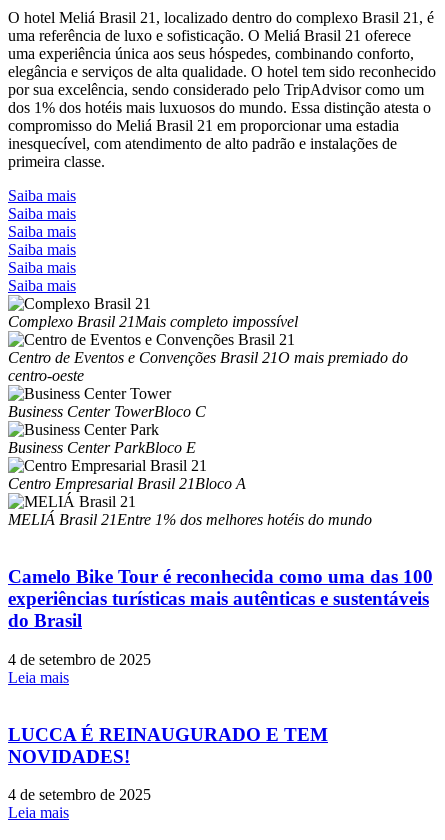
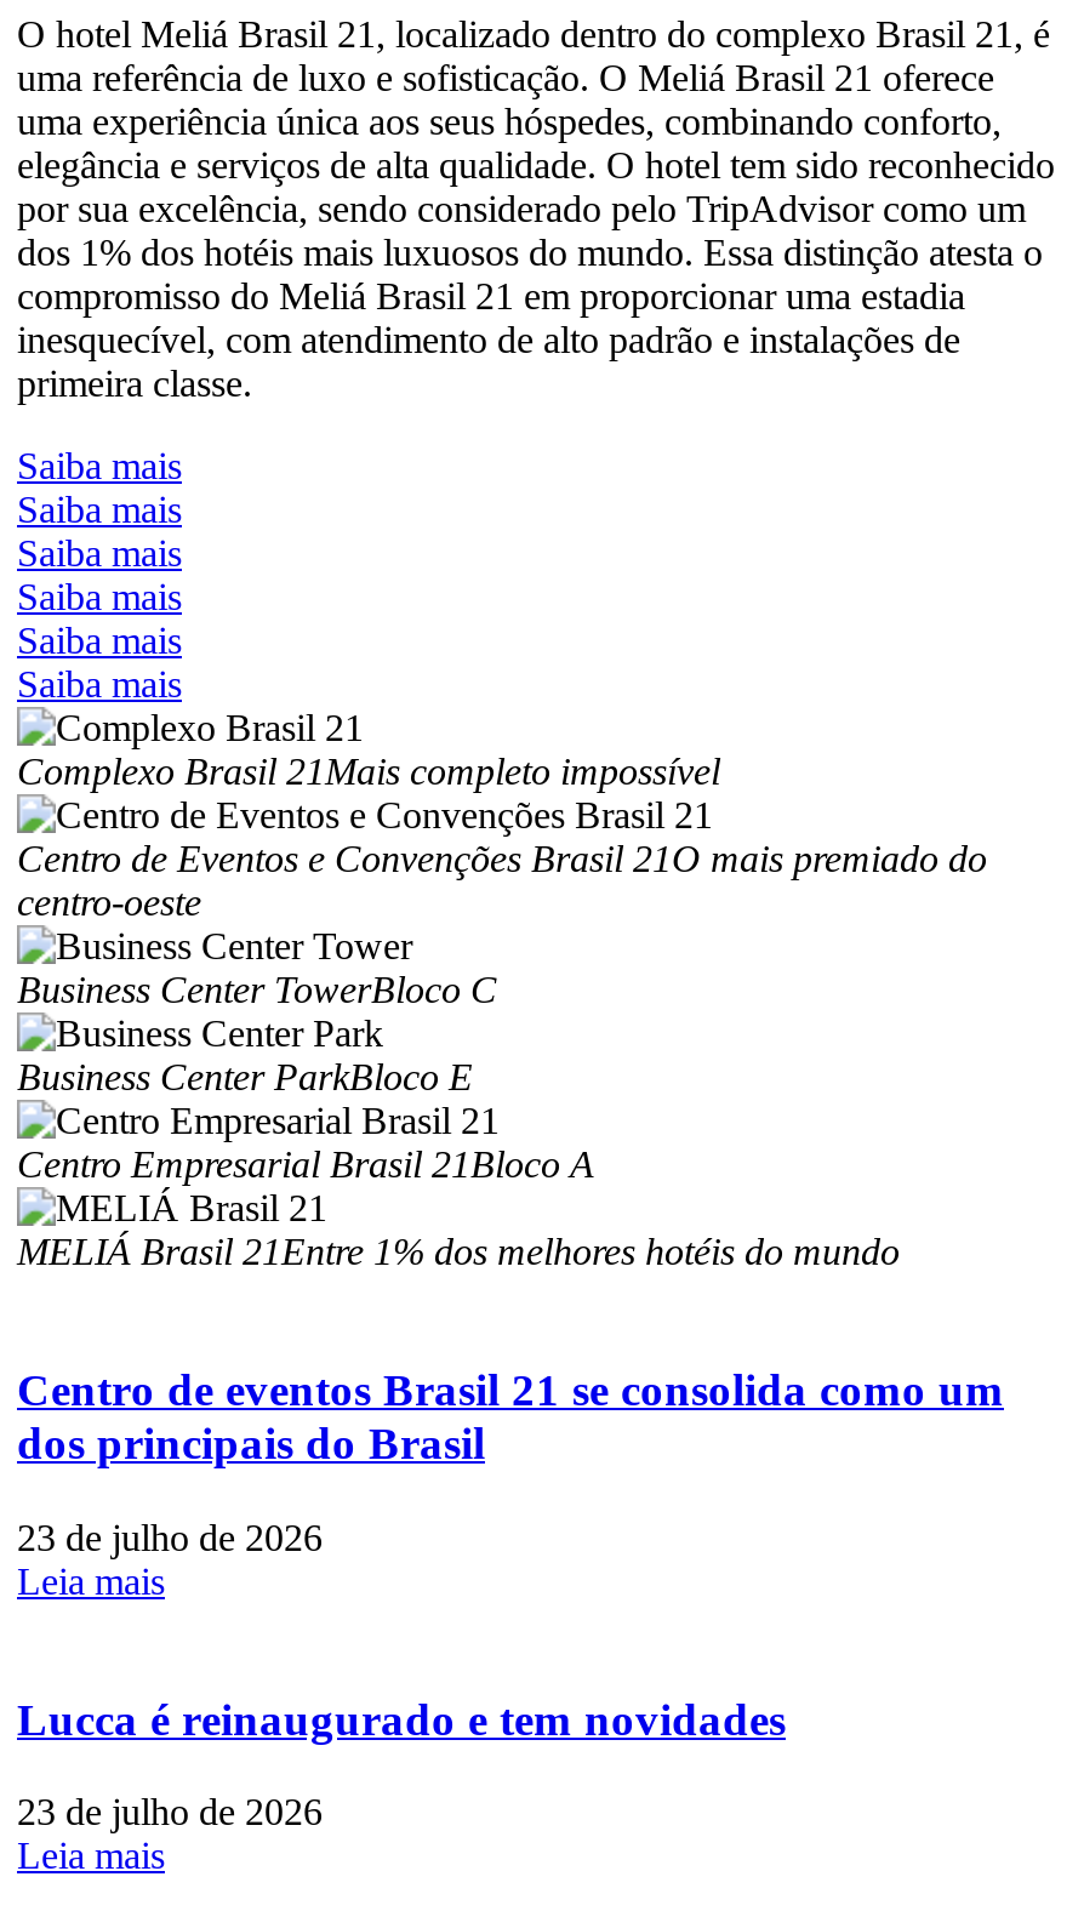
- Camelo Bike Tour é reconhecida como uma das 100
- experiências turísticas mais autênticas e sustentáveis
- do Brasil
+ Centro de eventos Brasil 21 se consolida como um
+ dos principais do Brasil

- 4 de setembro de 2025
+ 23 de julho de 2026

- LUCCA É REINAUGURADO E TEM
- NOVIDADES!
+ Lucca é reinaugurado e tem novidades

- 4 de setembro de 2025
+ 23 de julho de 2026
